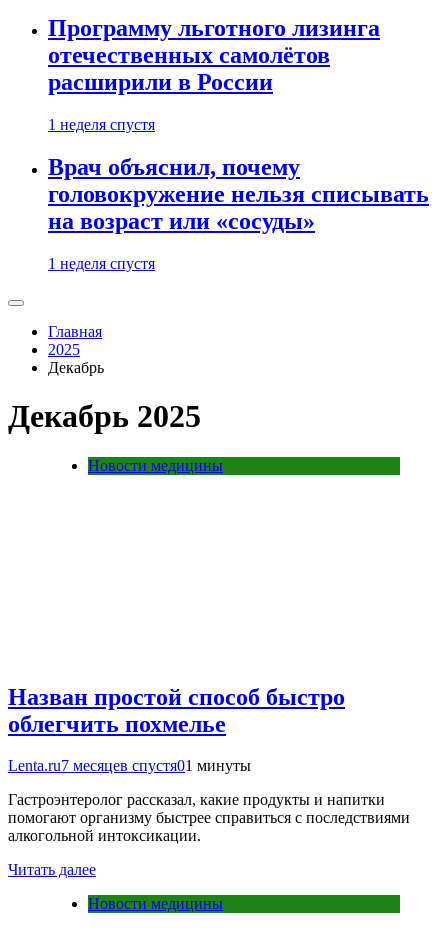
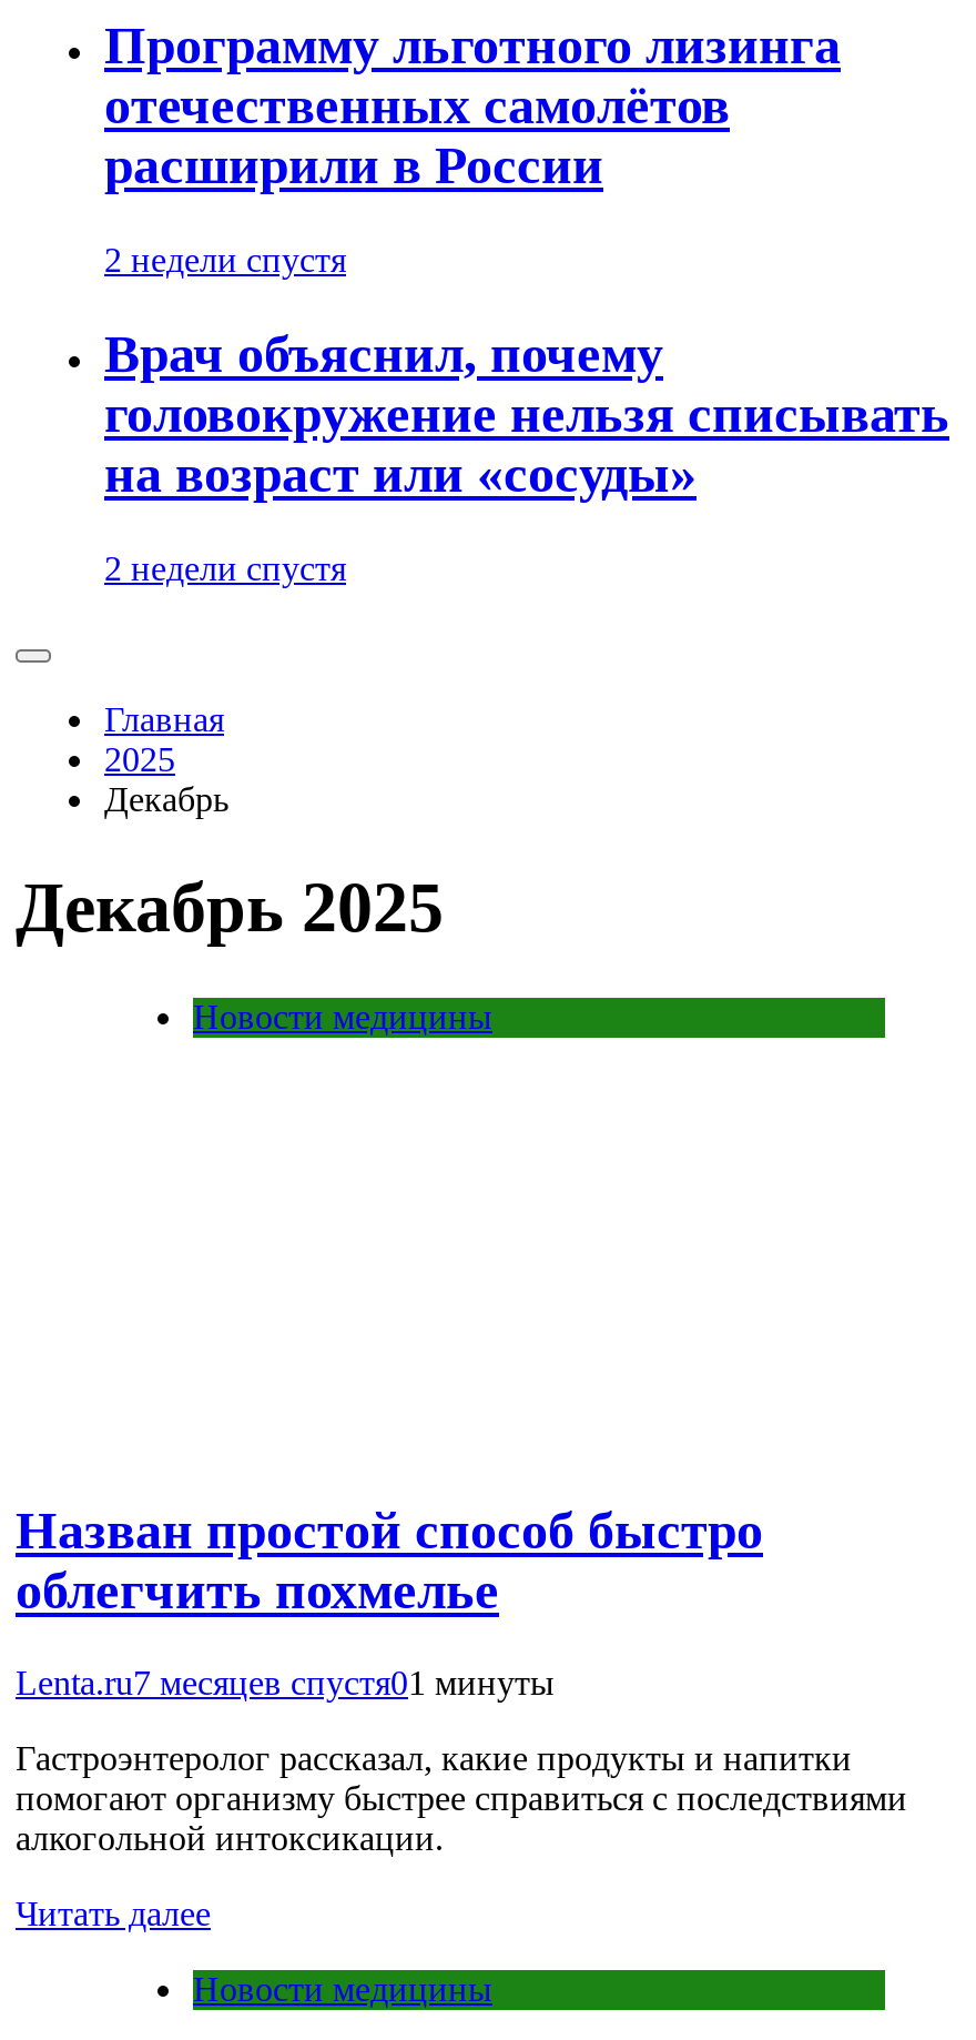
- 1 неделя спустя
+ 2 недели спустя

- 1 неделя спустя
+ 2 недели спустя
